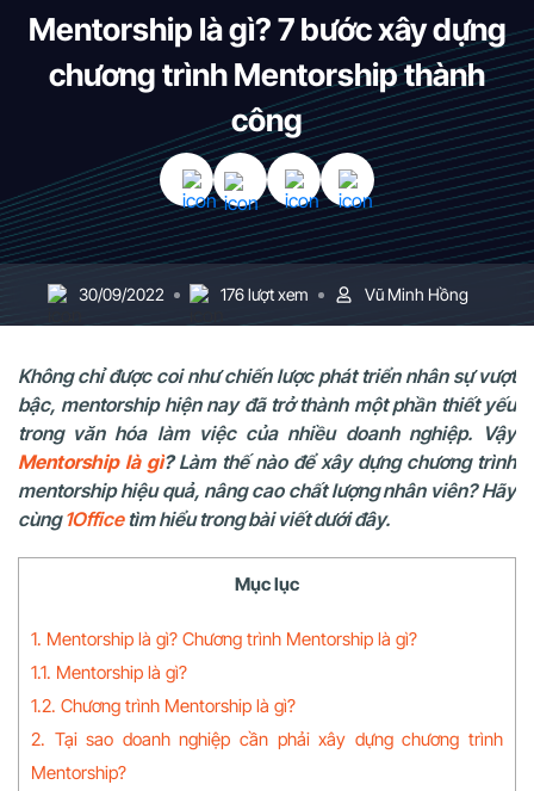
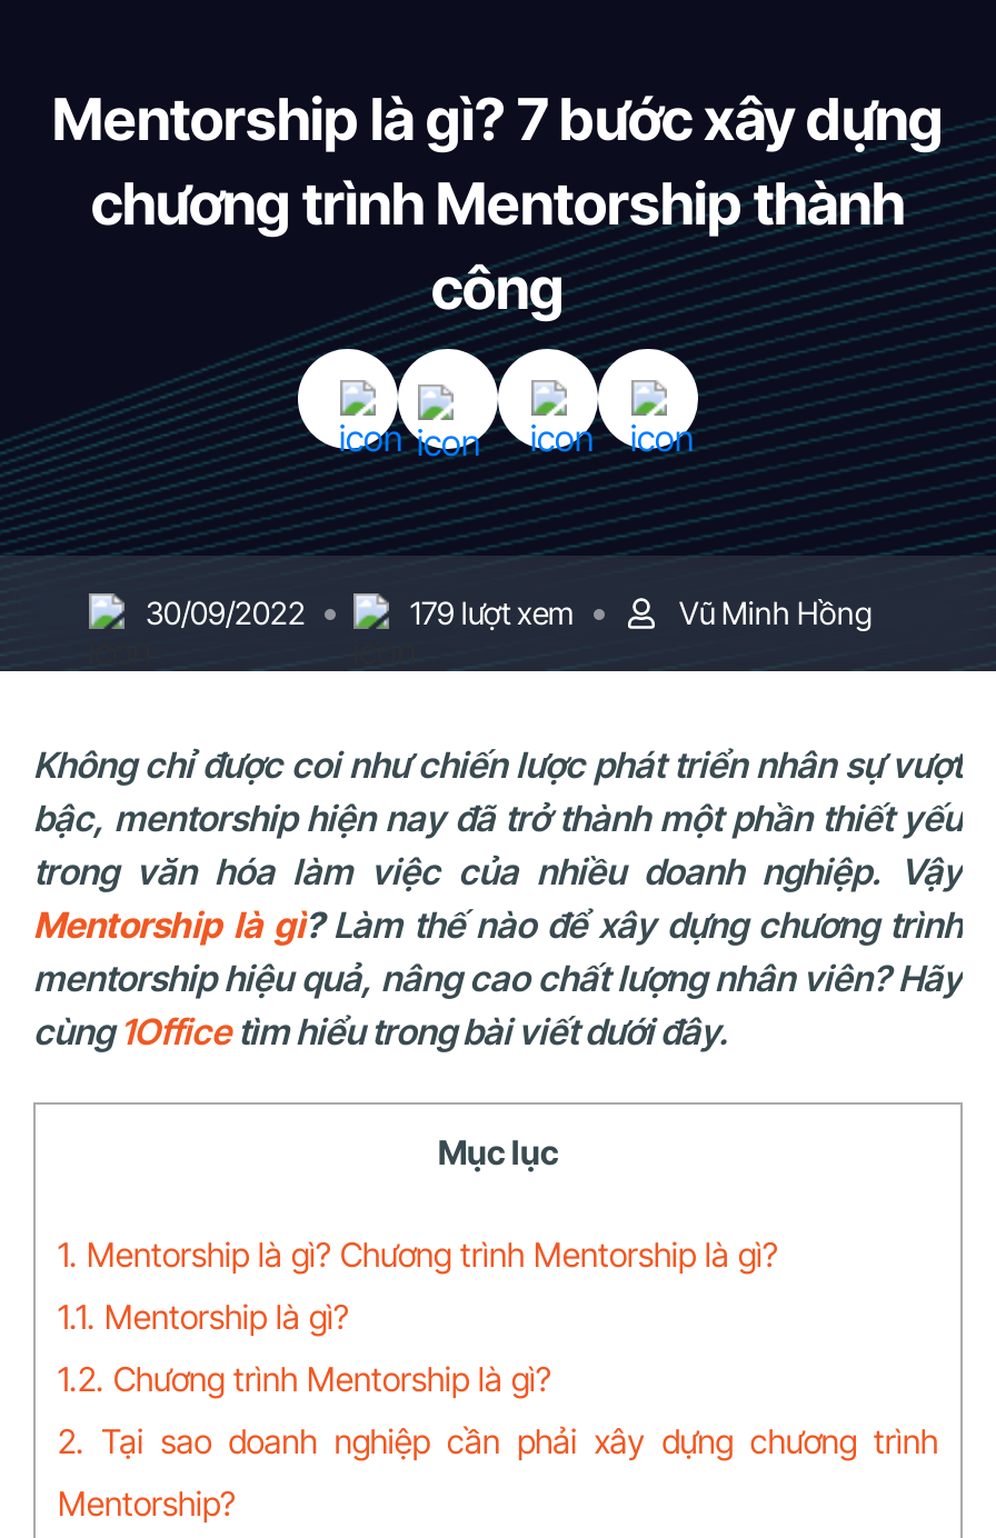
- 176 lượt xem
+ 179 lượt xem
